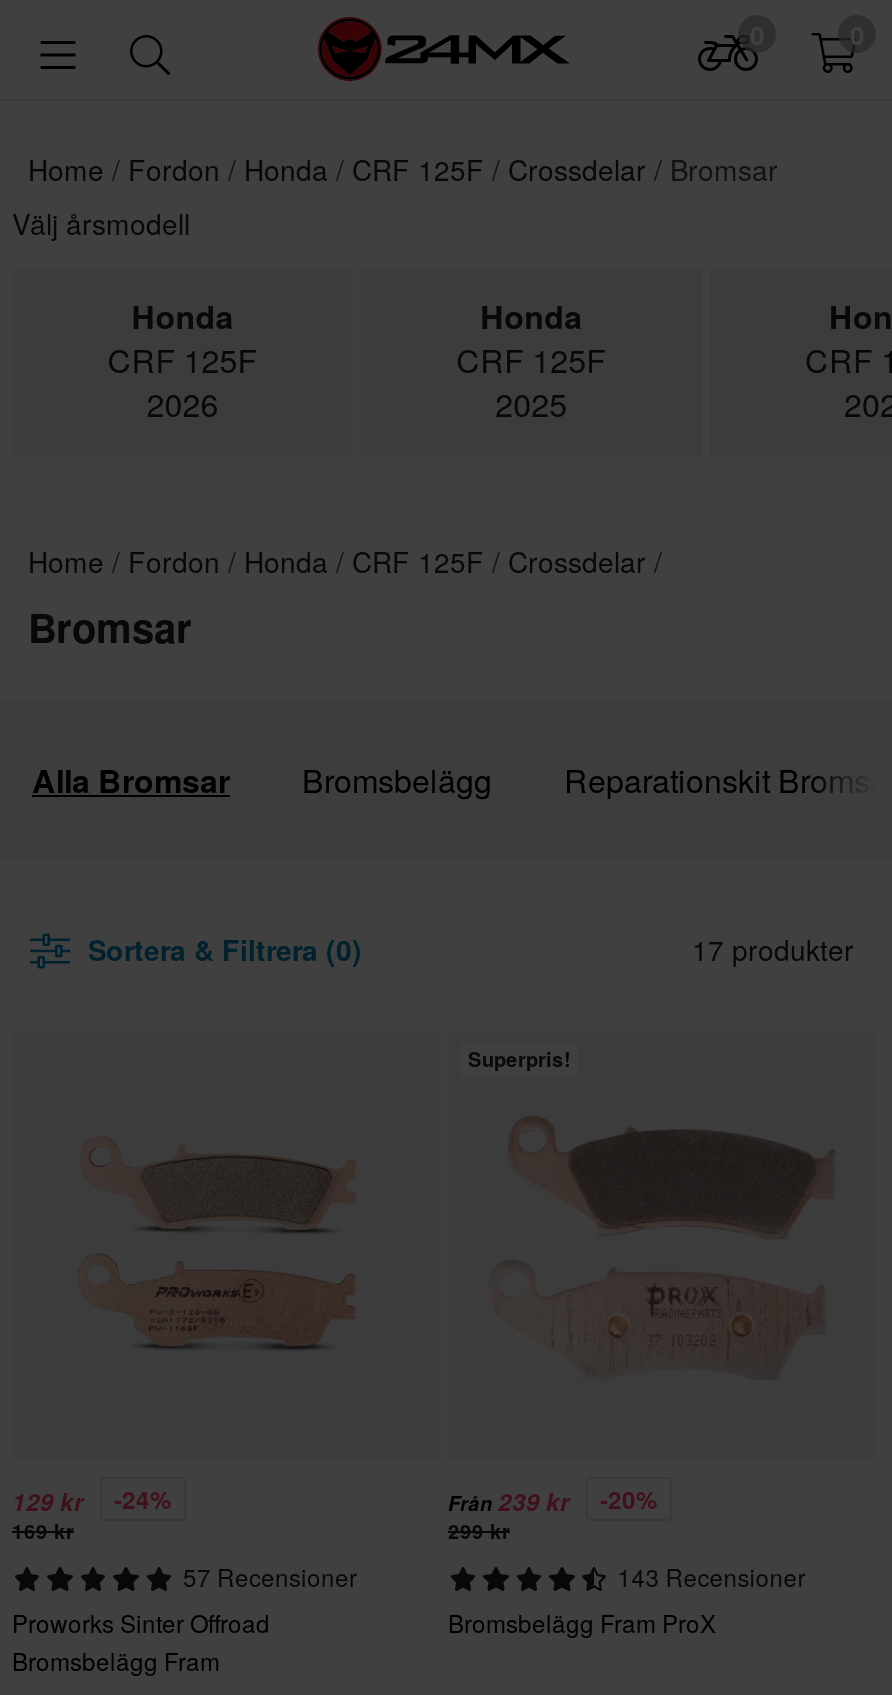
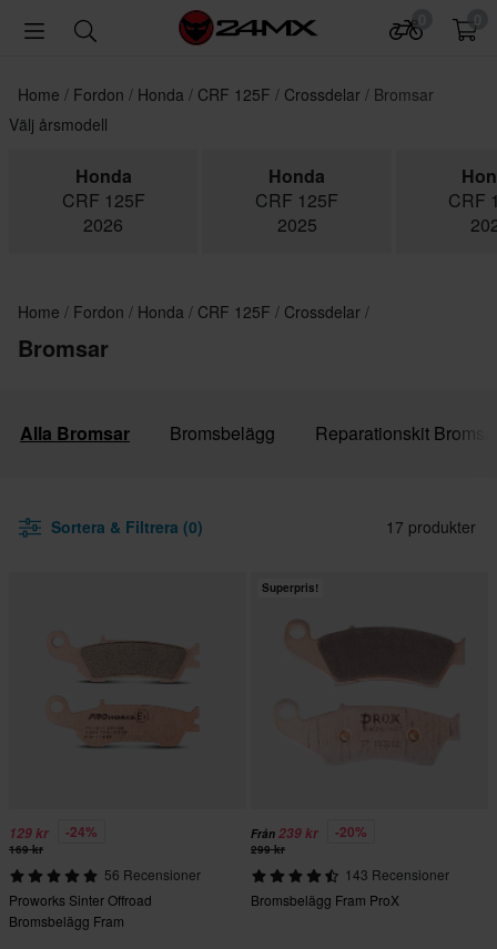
- 57 Recensioner
+ 56 Recensioner
